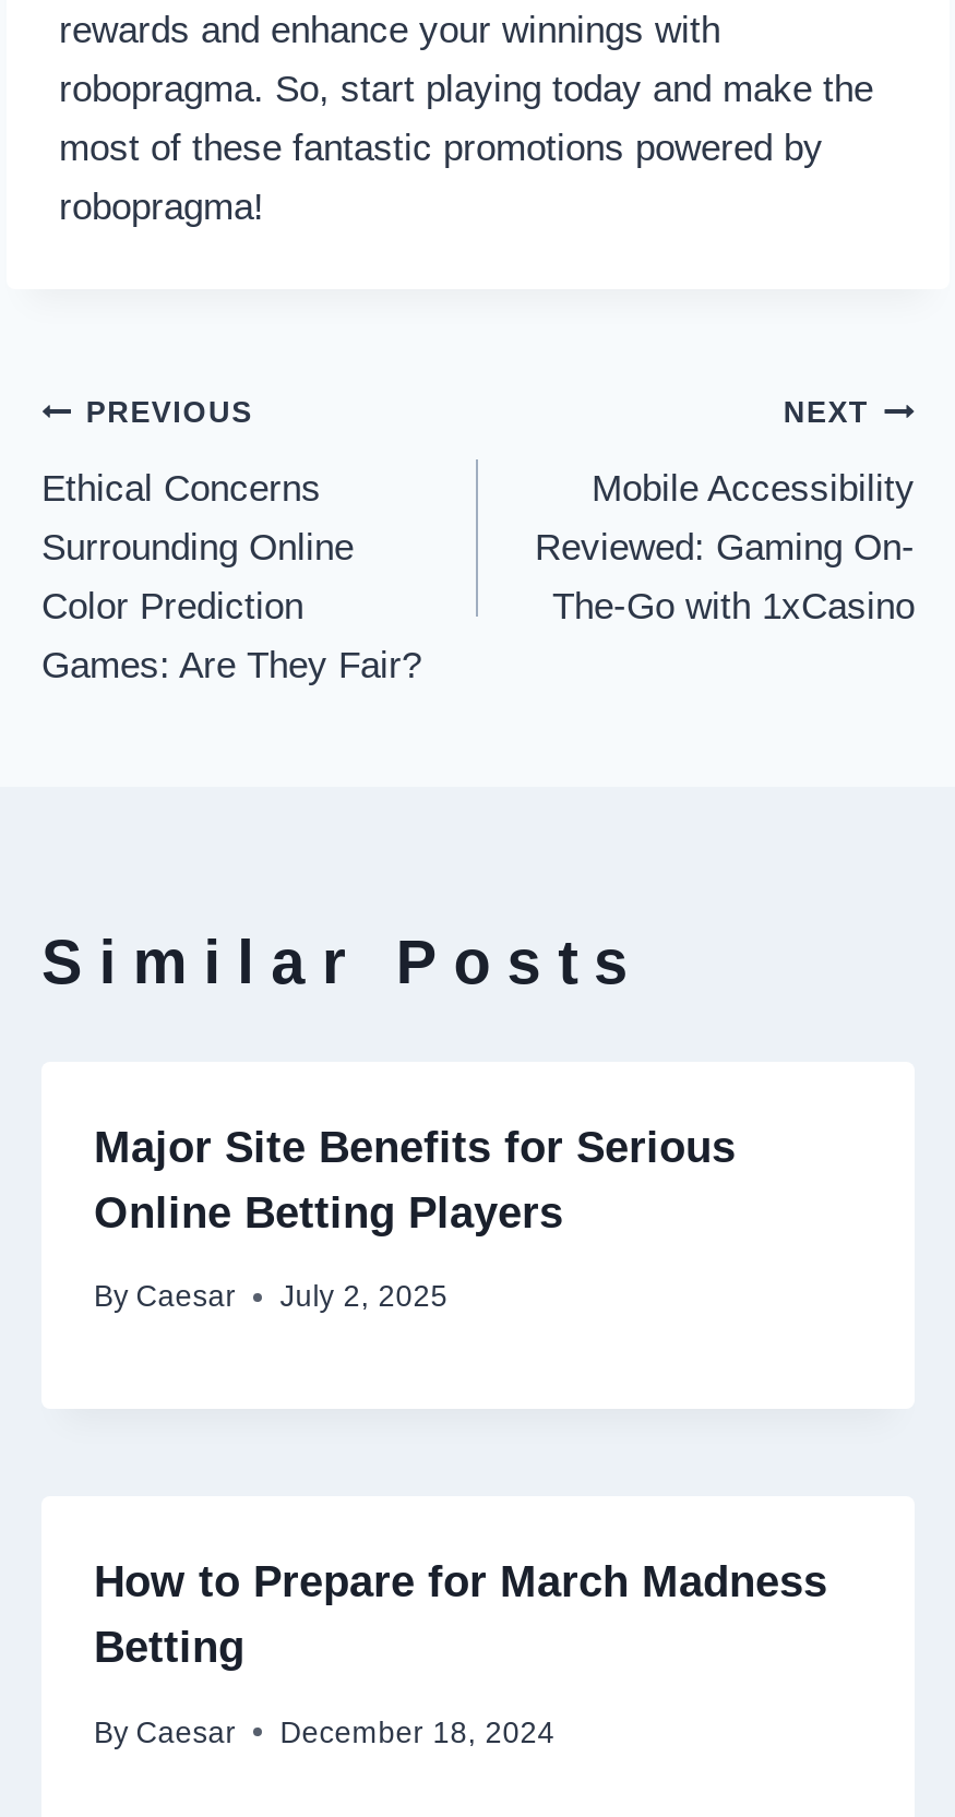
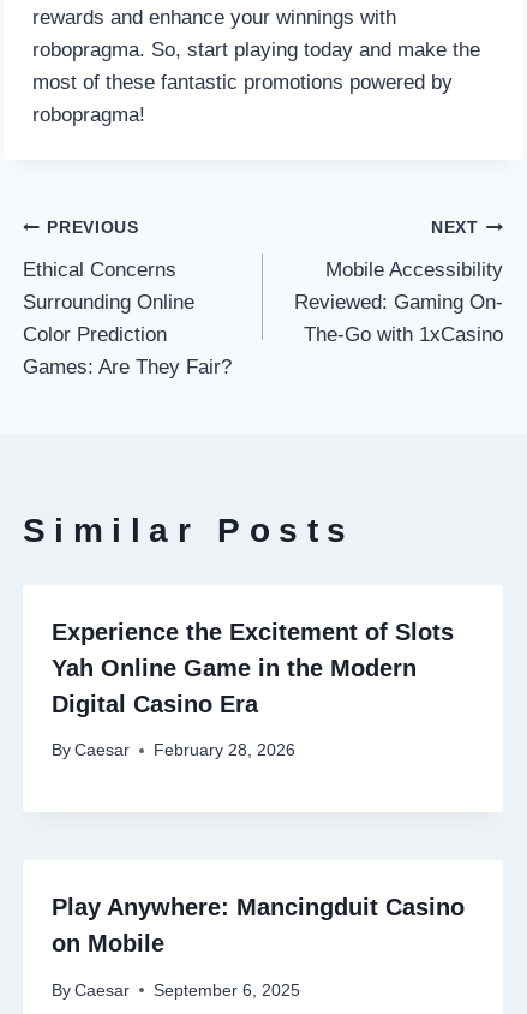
- Major Site Benefits for Serious
- Online Betting Players
+ Experience the Excitement of Slots
+ Yah Online Game in the Modern
+ Digital Casino Era

- By Caesar July 2, 2025
+ By Caesar February 28, 2026

- How to Prepare for March Madness
- Betting
+ Play Anywhere: Mancingduit Casino
+ on Mobile

- By Caesar December 18, 2024
+ By Caesar September 6, 2025
